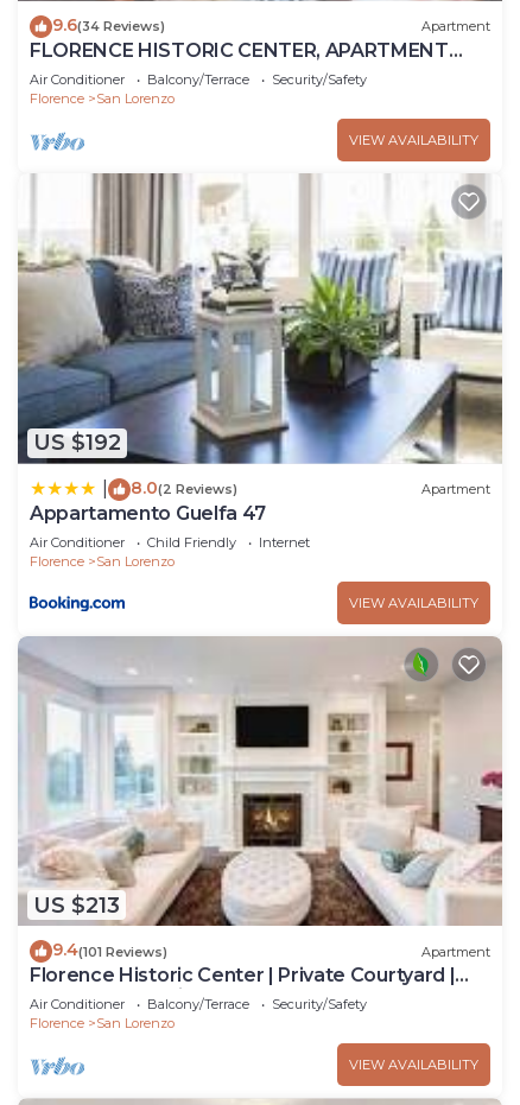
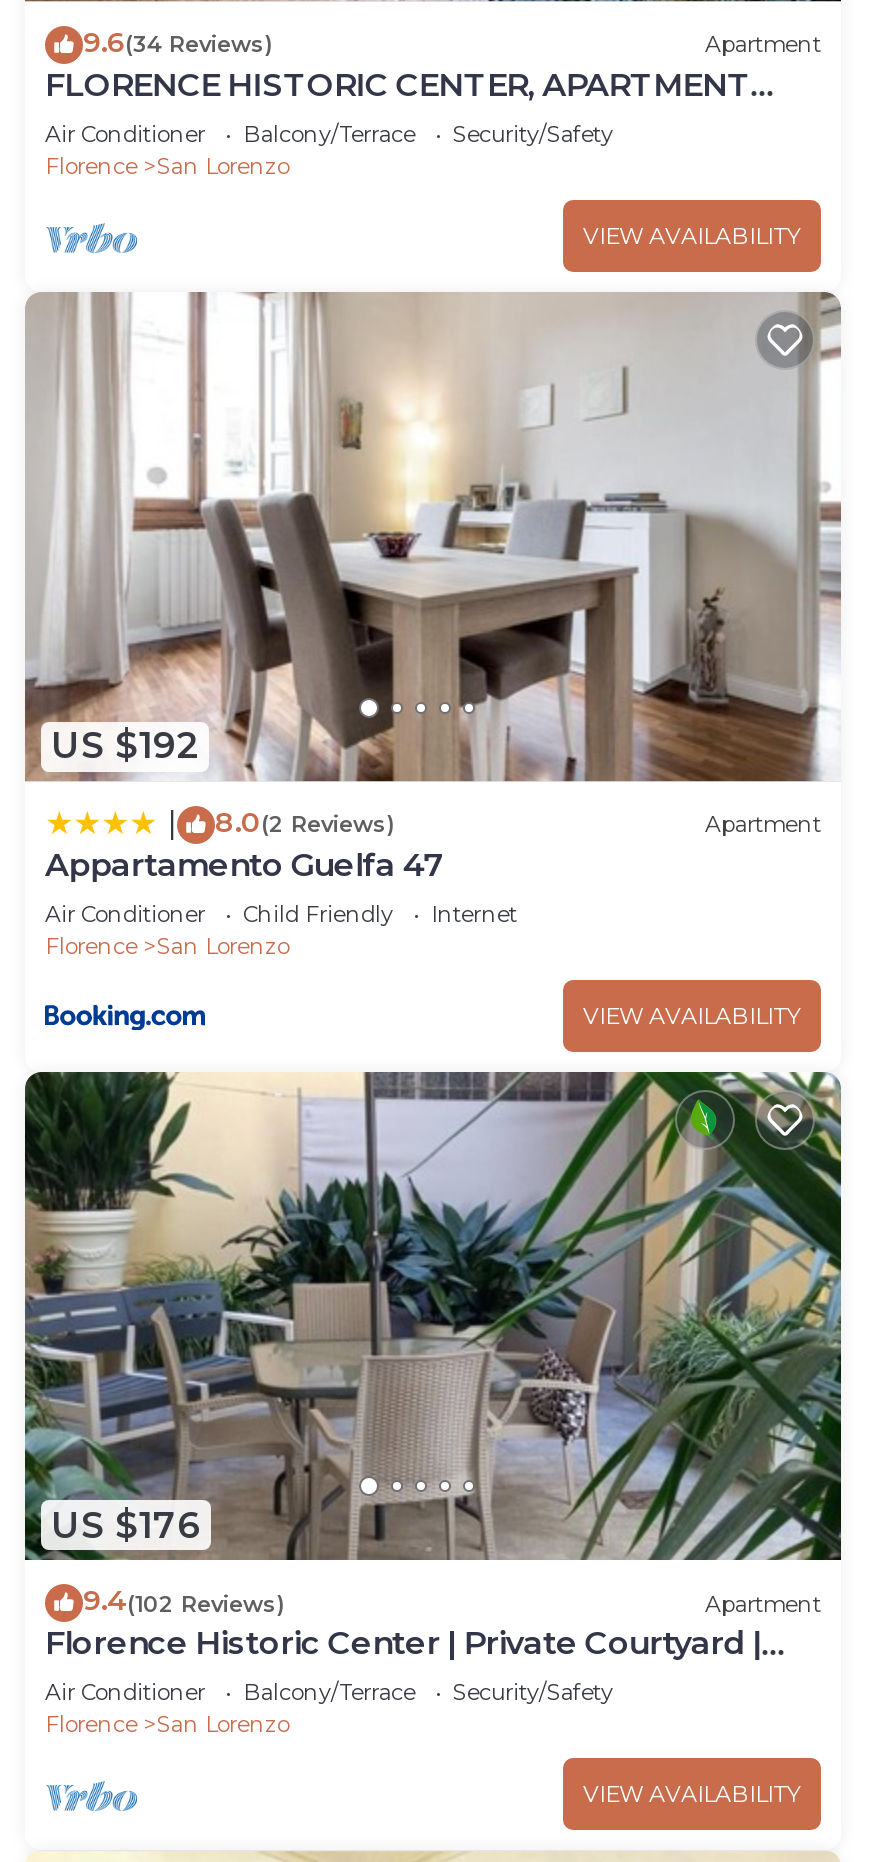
- [image]
+ [image]

- [image]
- US $213
+ [image]
+ US $176

- 9.4(101 Reviews)
+ 9.4(102 Reviews)
